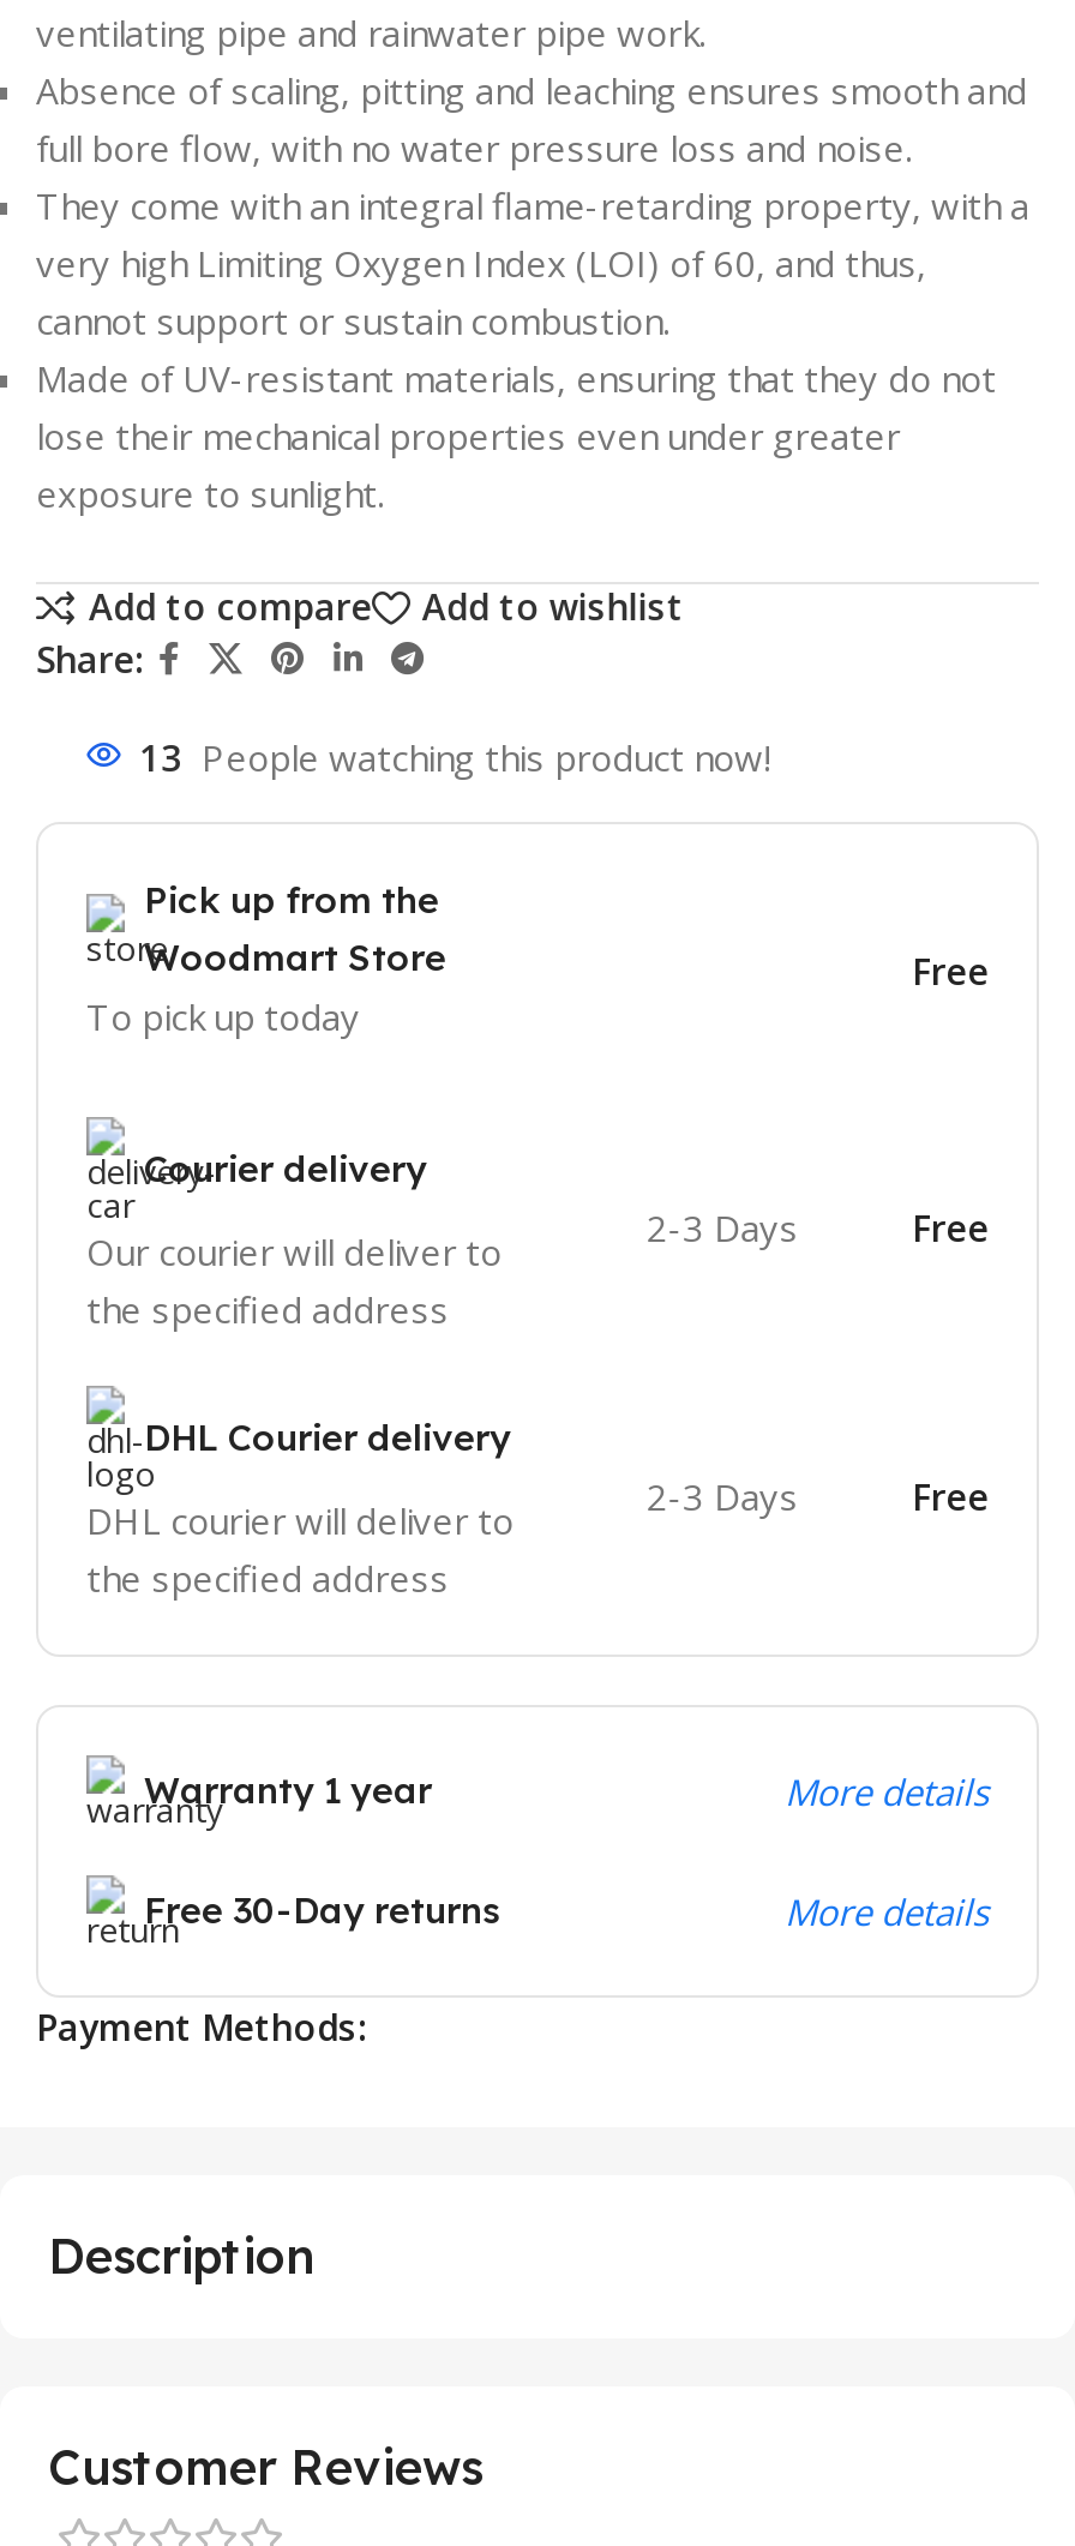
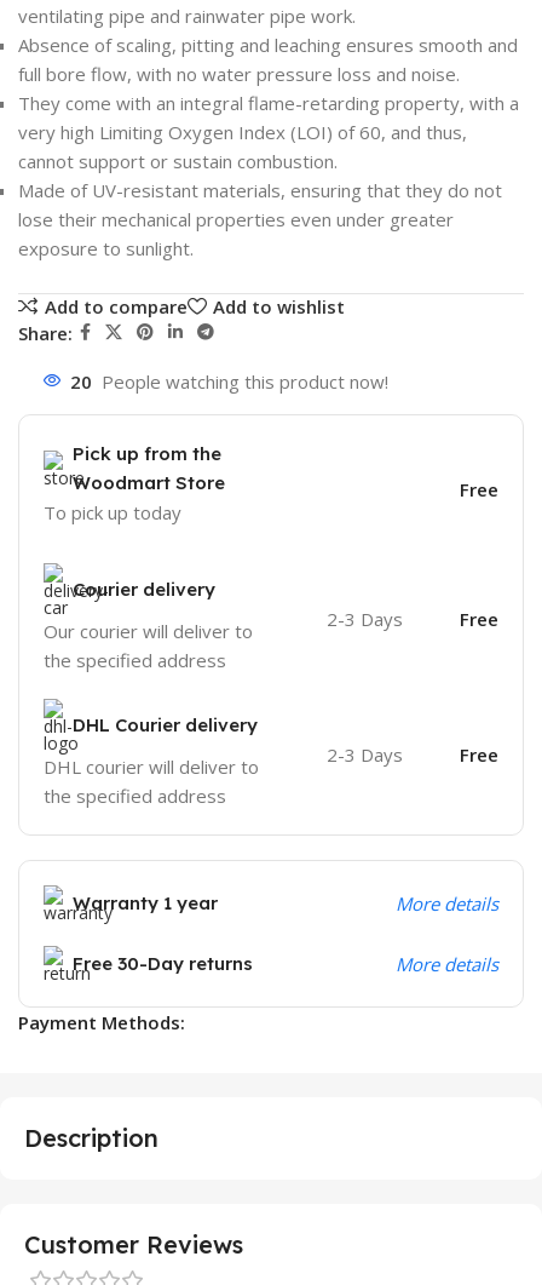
- 13 People watching this product now!
+ 20 People watching this product now!
